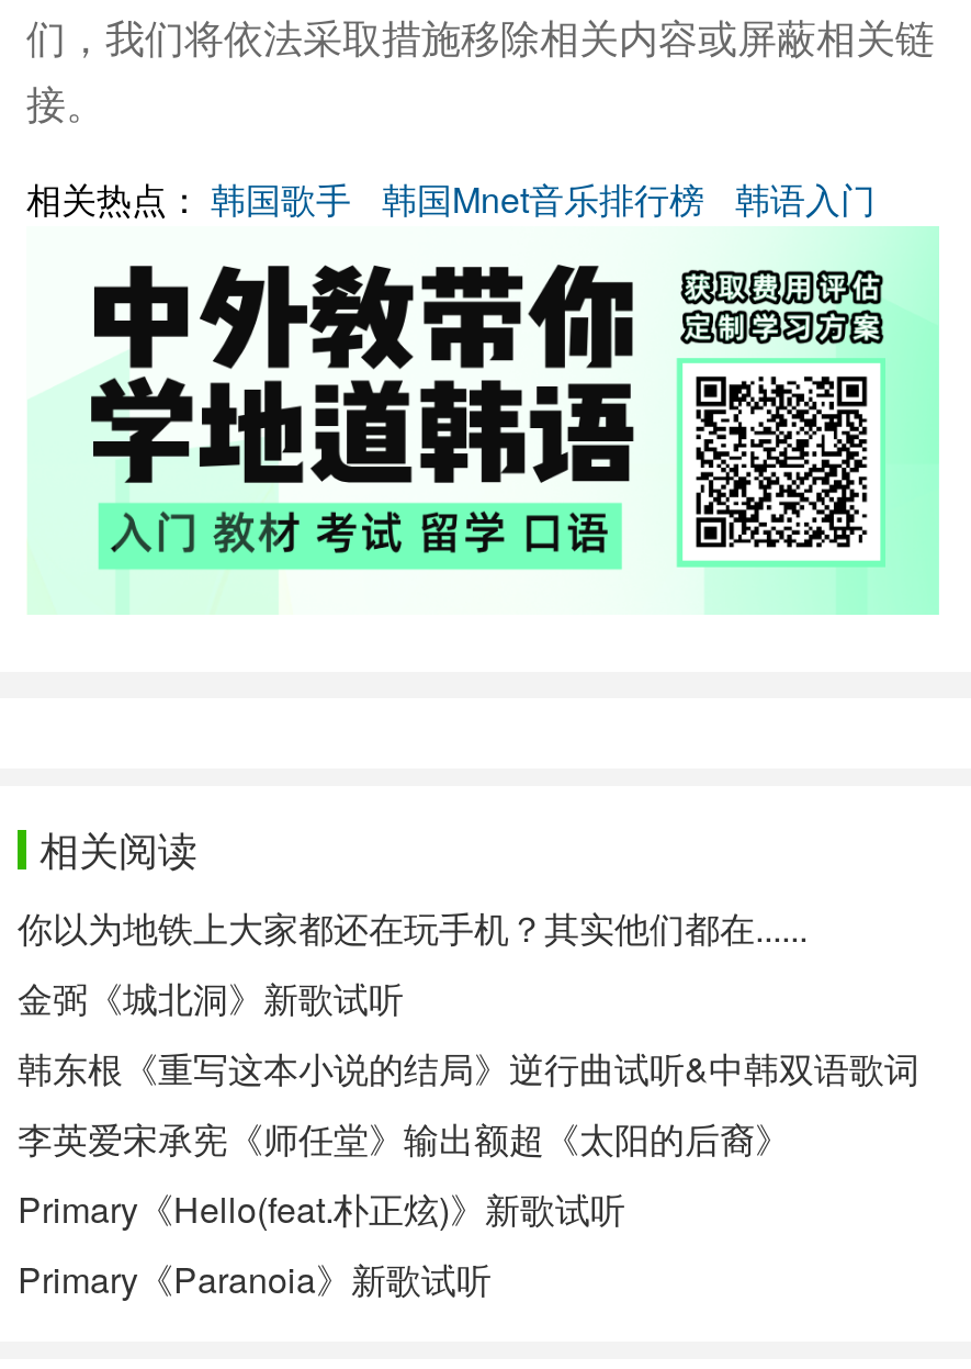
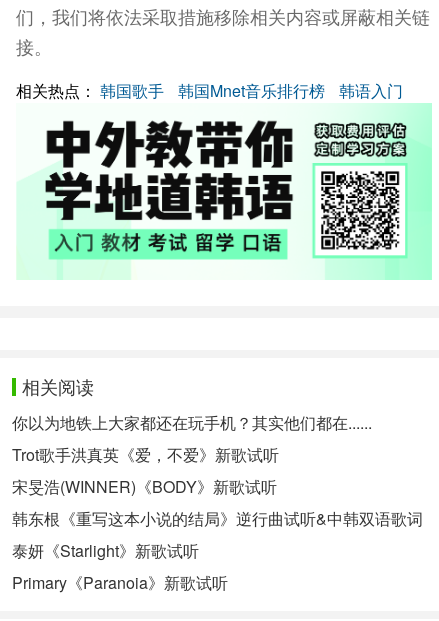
- 金弼《城北洞》新歌试听
+ Trot歌手洪真英《爱，不爱》新歌试听
+ 宋旻浩(WINNER)《BODY》新歌试听

moved down: 韩东根《重写这本小说的结局》逆行曲试听&中韩双语歌词

- 李英爱宋承宪《师任堂》输出额超《太阳的后裔》
- Primary《Hello(feat.朴正炫)》新歌试听
+ 泰妍《Starlight》新歌试听
